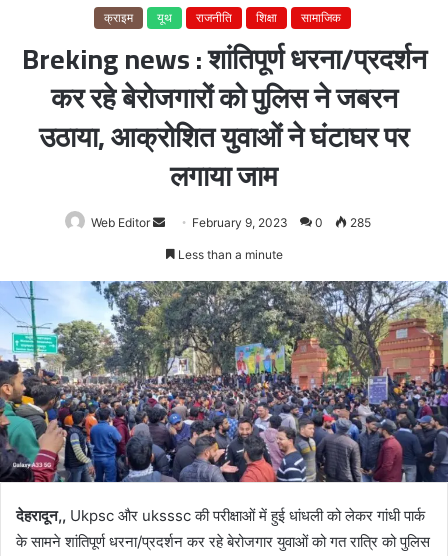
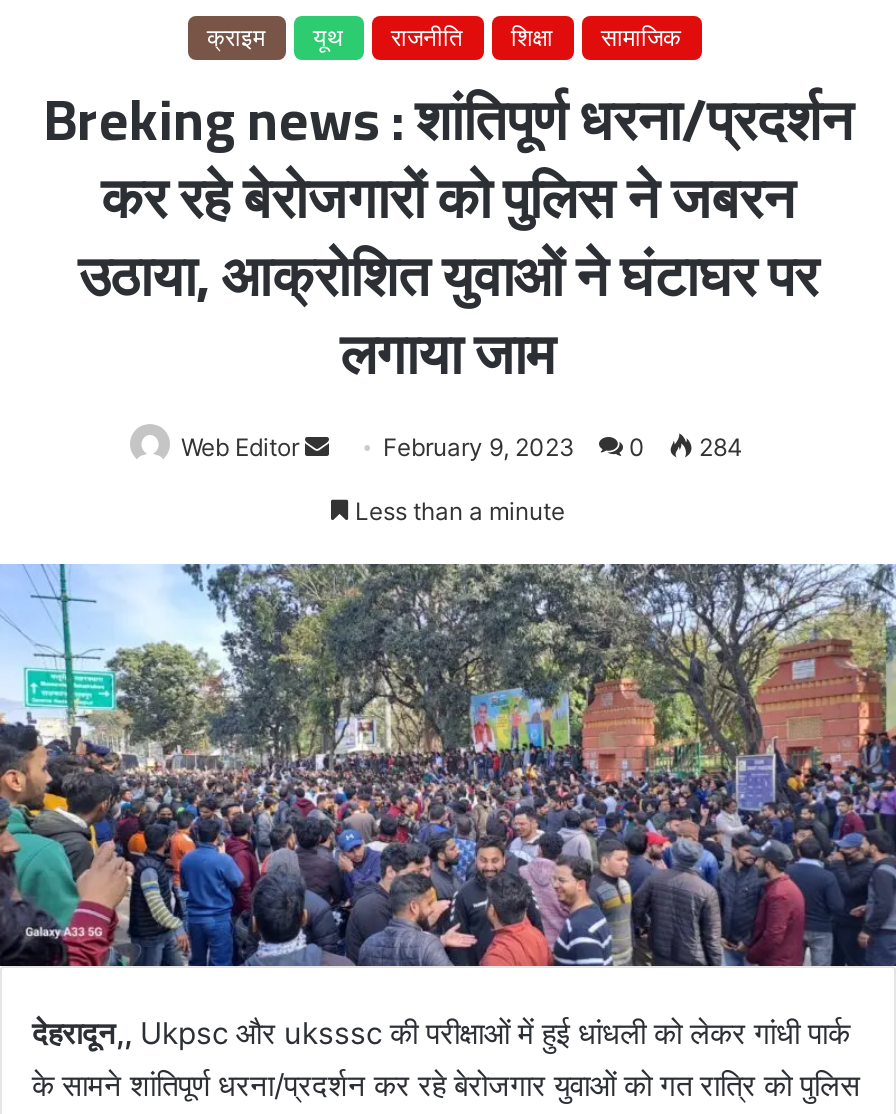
- 285
+ 284
